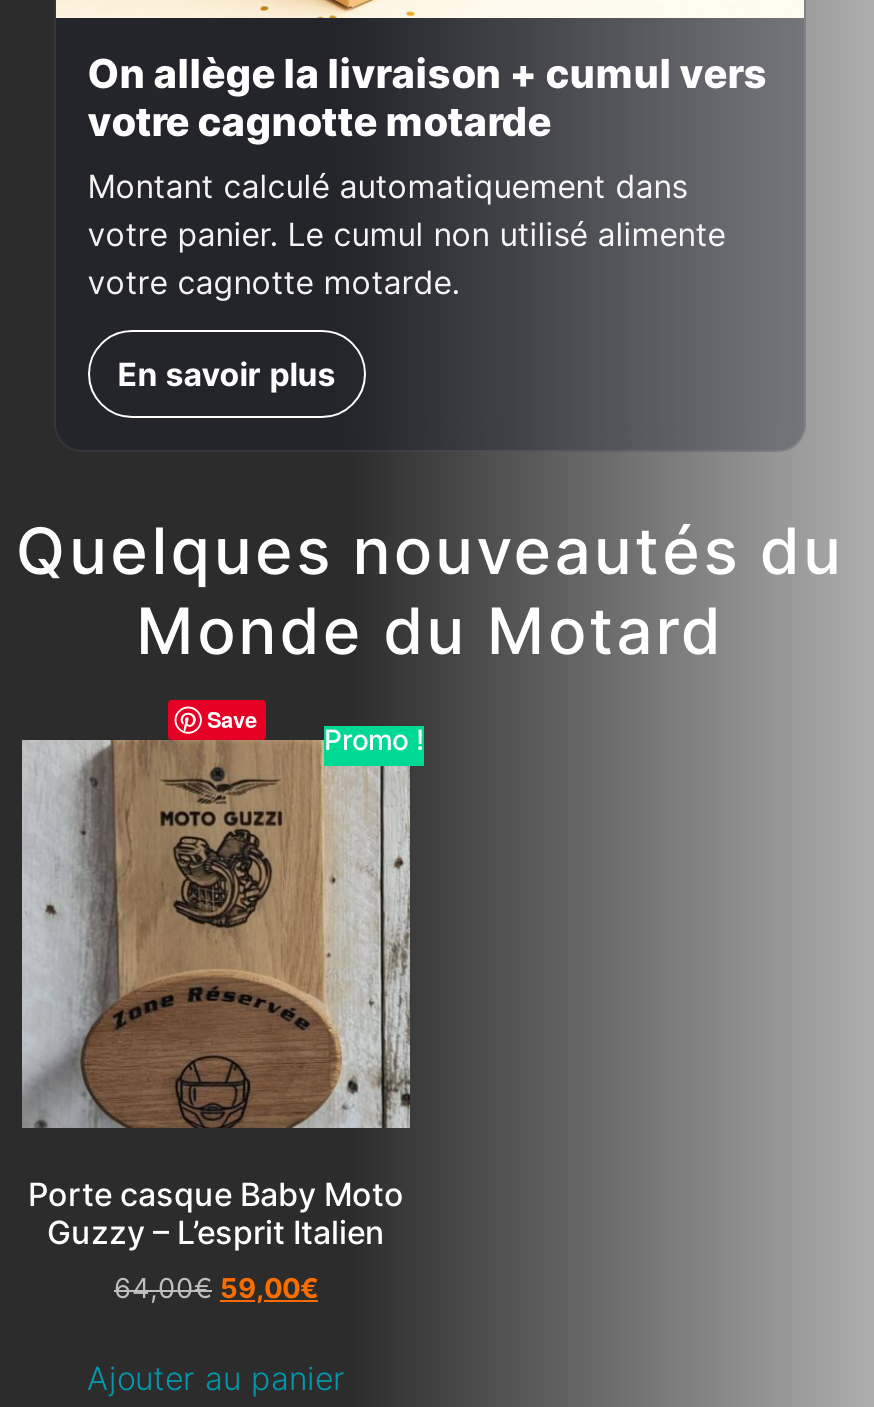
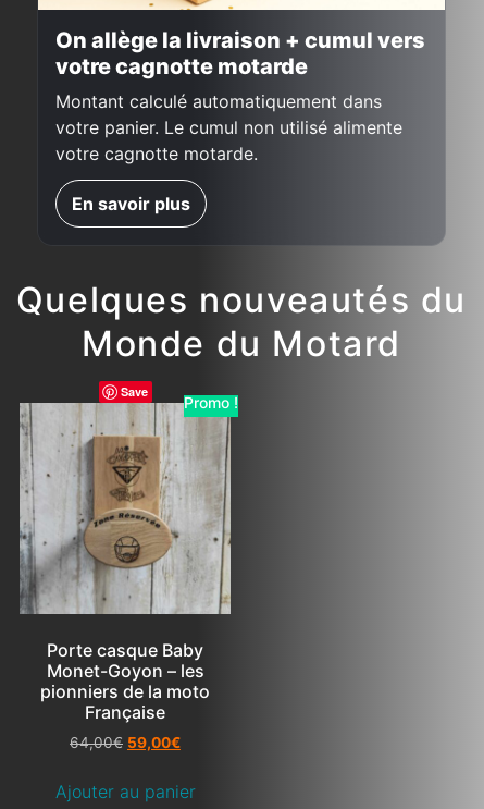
- [image]
- Porte casque Baby Moto
- Guzzy – L’esprit Italien
+ [image]
+ Porte casque Baby
+ Monet-Goyon – les
+ pionniers de la moto
+ Française
